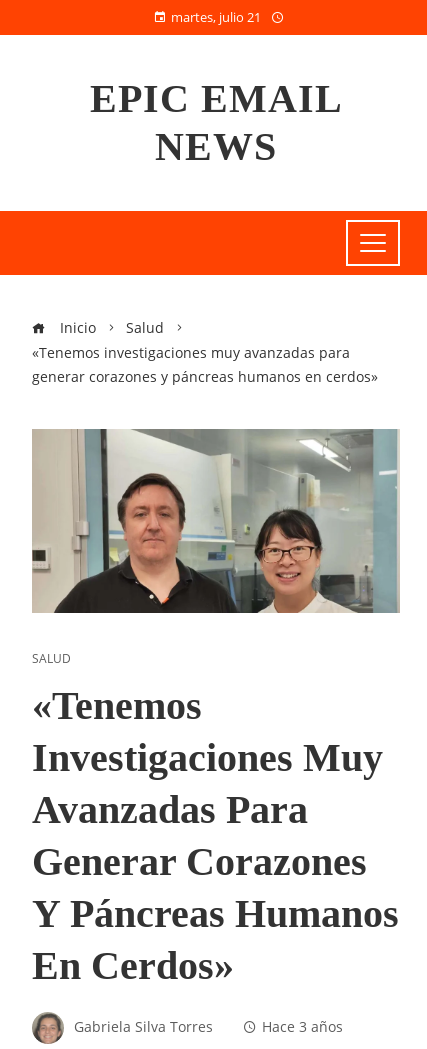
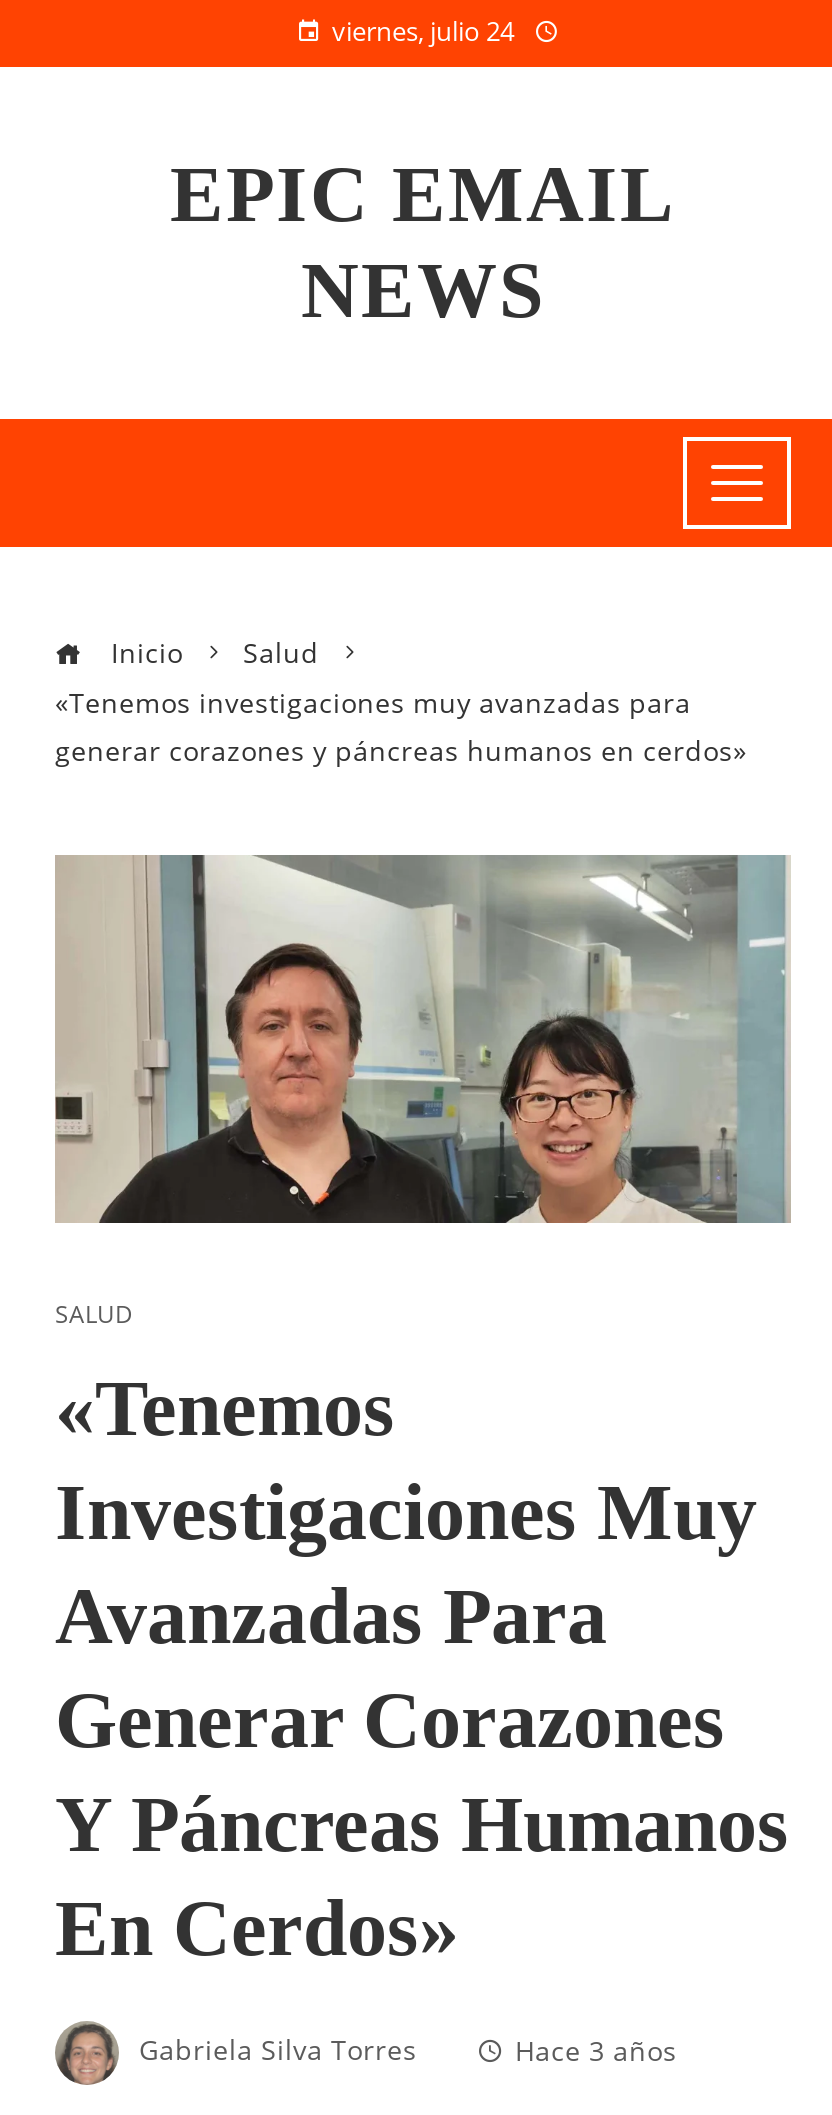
- martes, julio 21
+ viernes, julio 24
